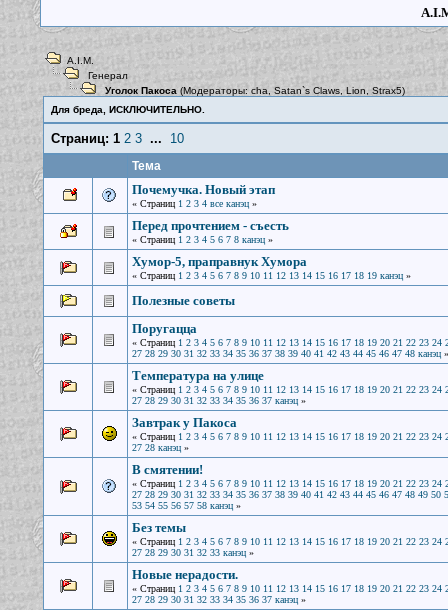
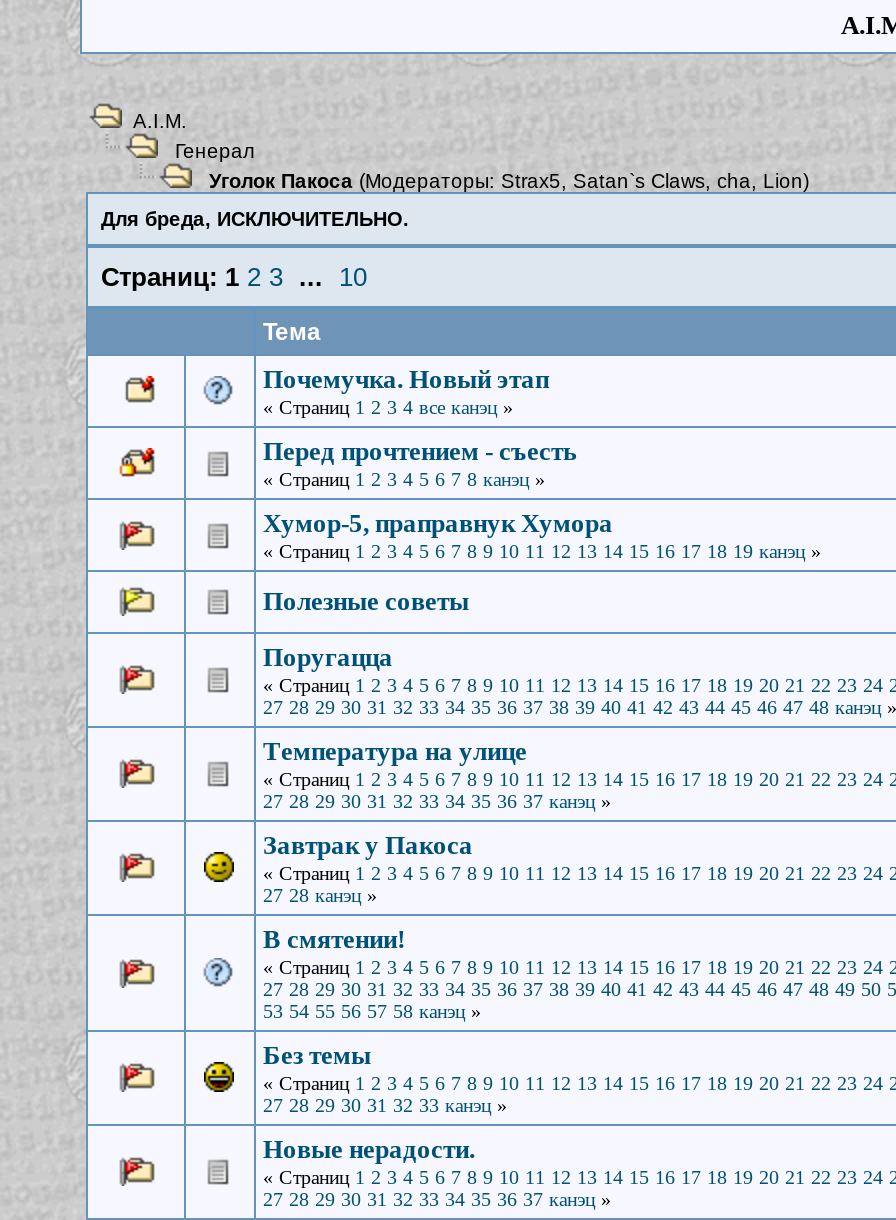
- Уголок Пакоса (Модераторы: cha, Satan`s Claws, Lion, Strax5)
+ Уголок Пакоса (Модераторы: Strax5, Satan`s Claws, cha, Lion)
